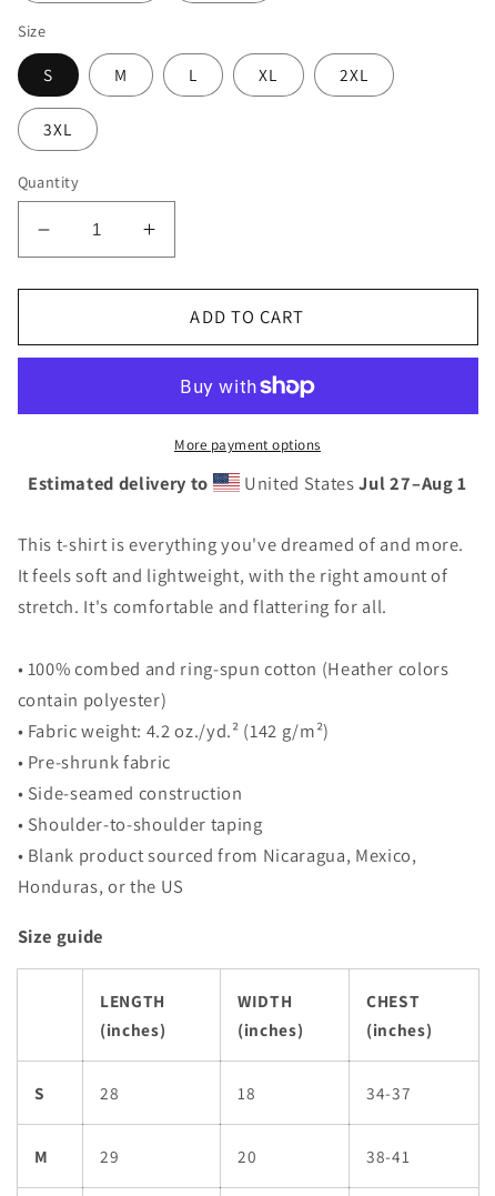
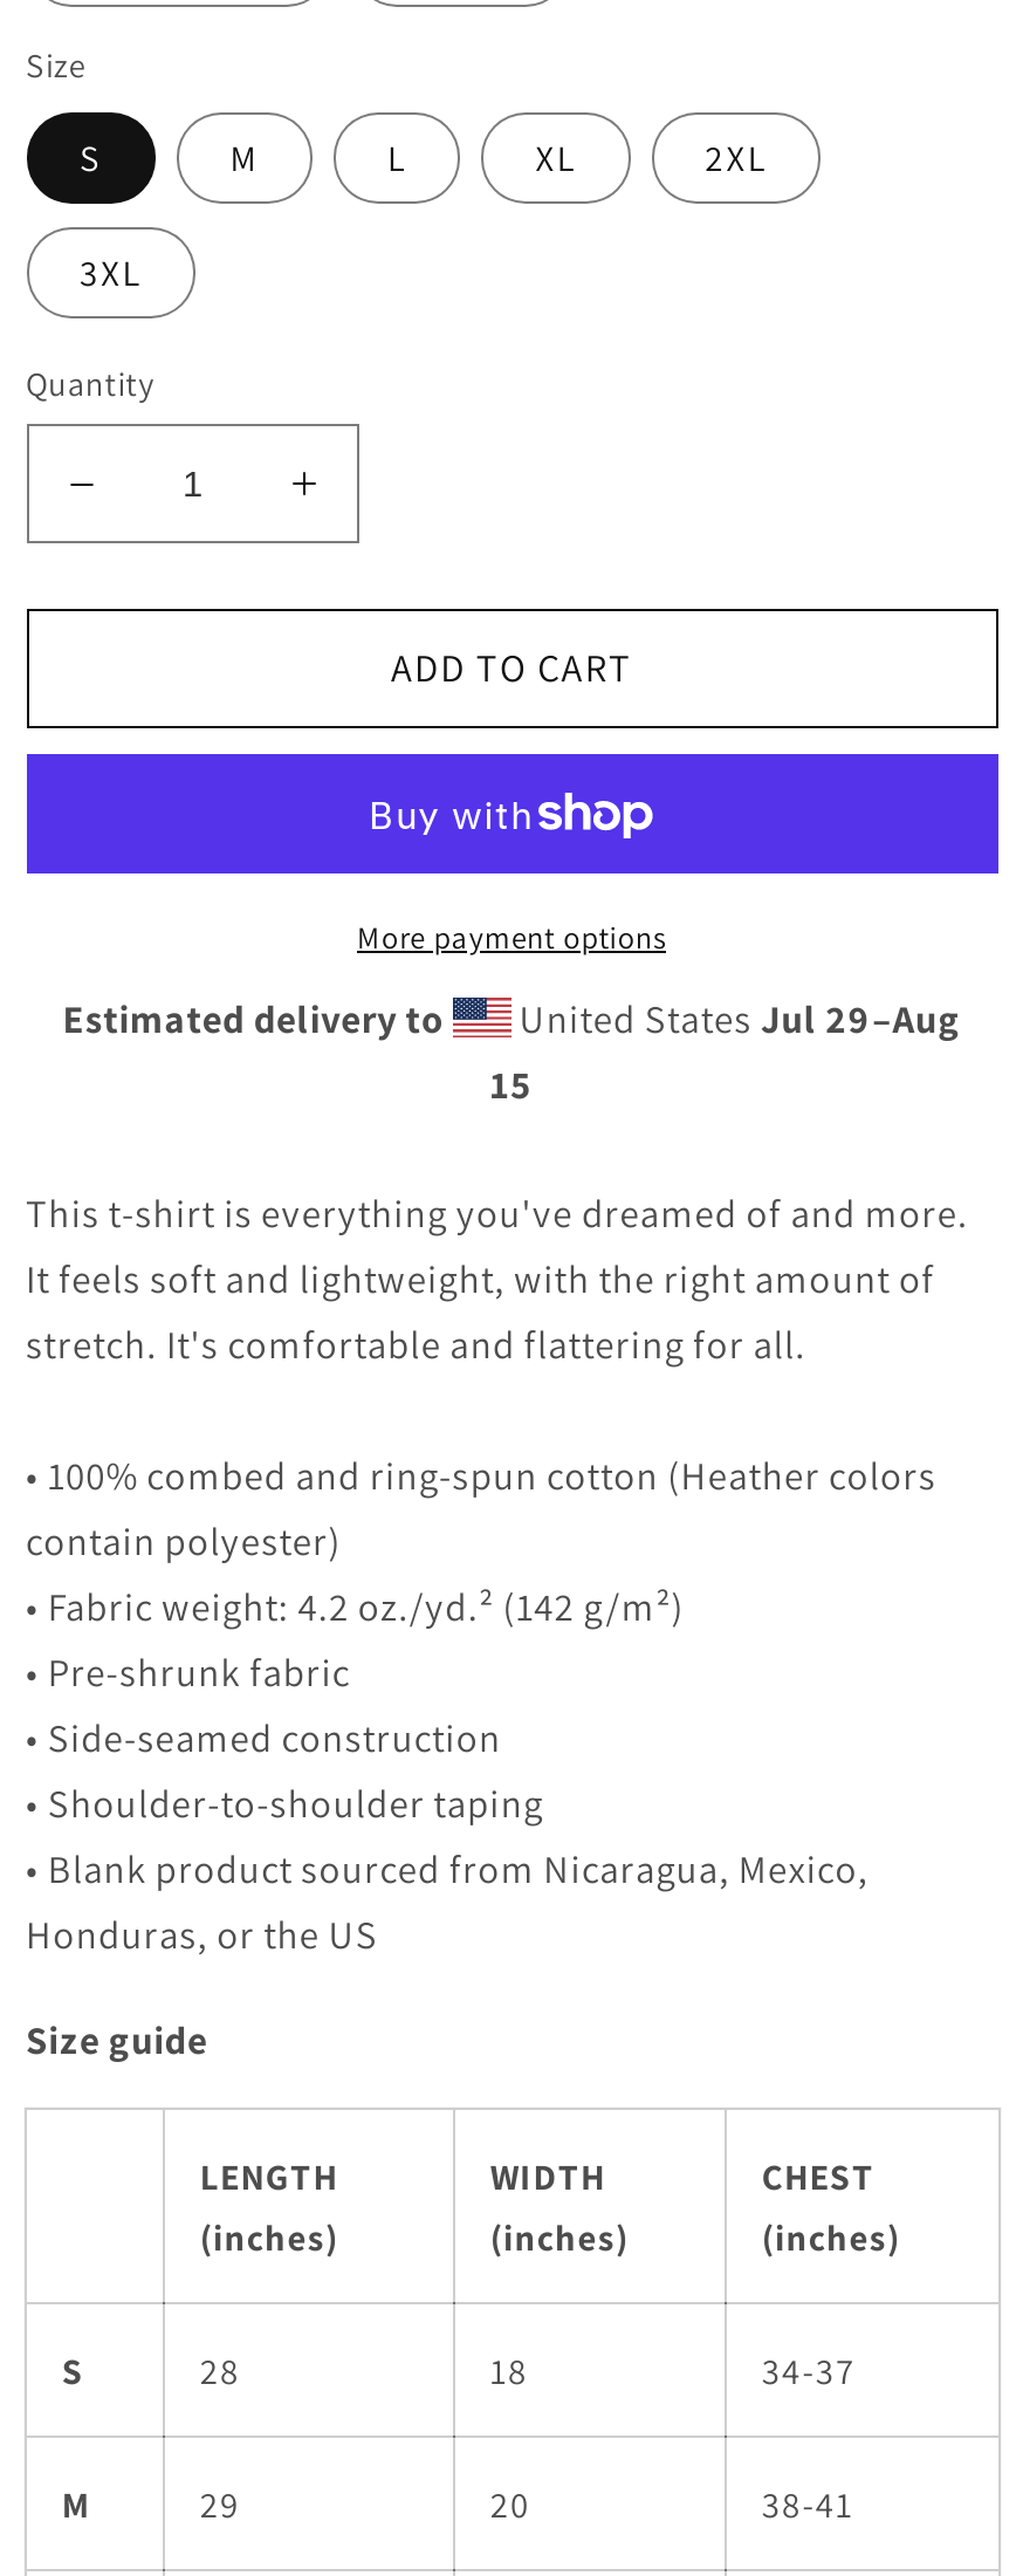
- United States Jul 27–Aug 1
+ United States Jul 29–Aug
+ 15
